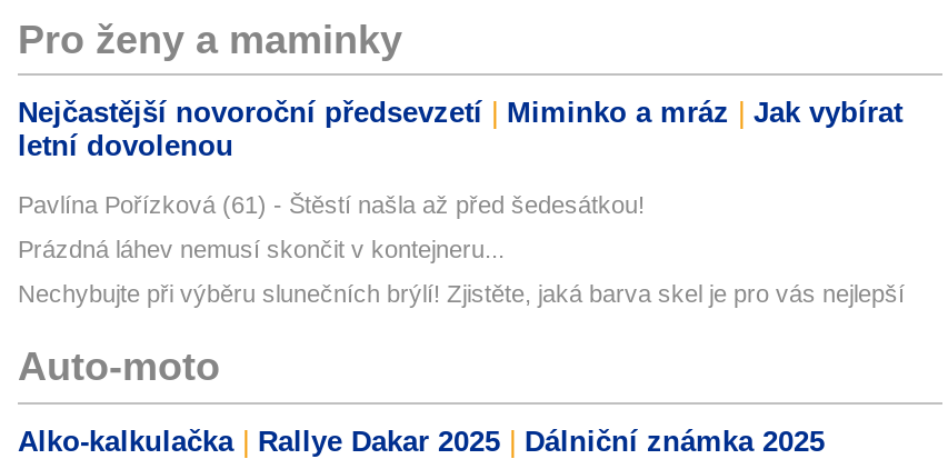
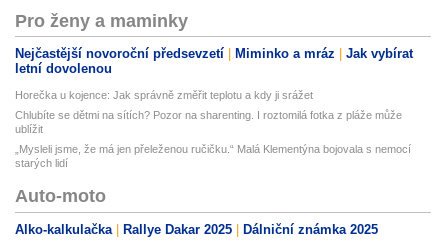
- Pavlína Pořízková (61) - Štěstí našla až před šedesátkou!
+ Horečka u kojence: Jak správně změřit teplotu a kdy ji srážet

- Prázdná láhev nemusí skončit v kontejneru...
+ Chlubíte se dětmi na sítích? Pozor na sharenting. I roztomilá fotka z pláže může
+ ublížit

- Nechybujte při výběru slunečních brýlí! Zjistěte, jaká barva skel je pro vás nejlepší
+ „Mysleli jsme, že má jen přeleženou ručičku.“ Malá Klementýna bojovala s nemocí
+ starých lidí
